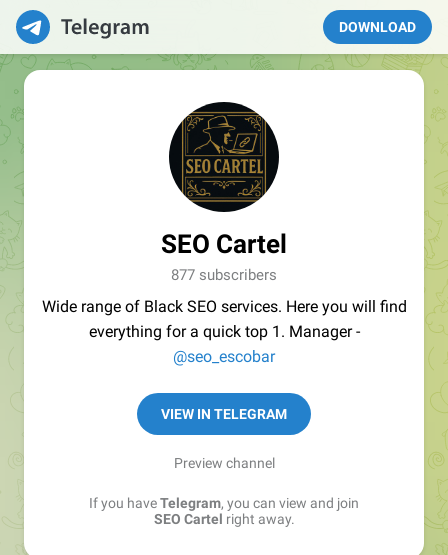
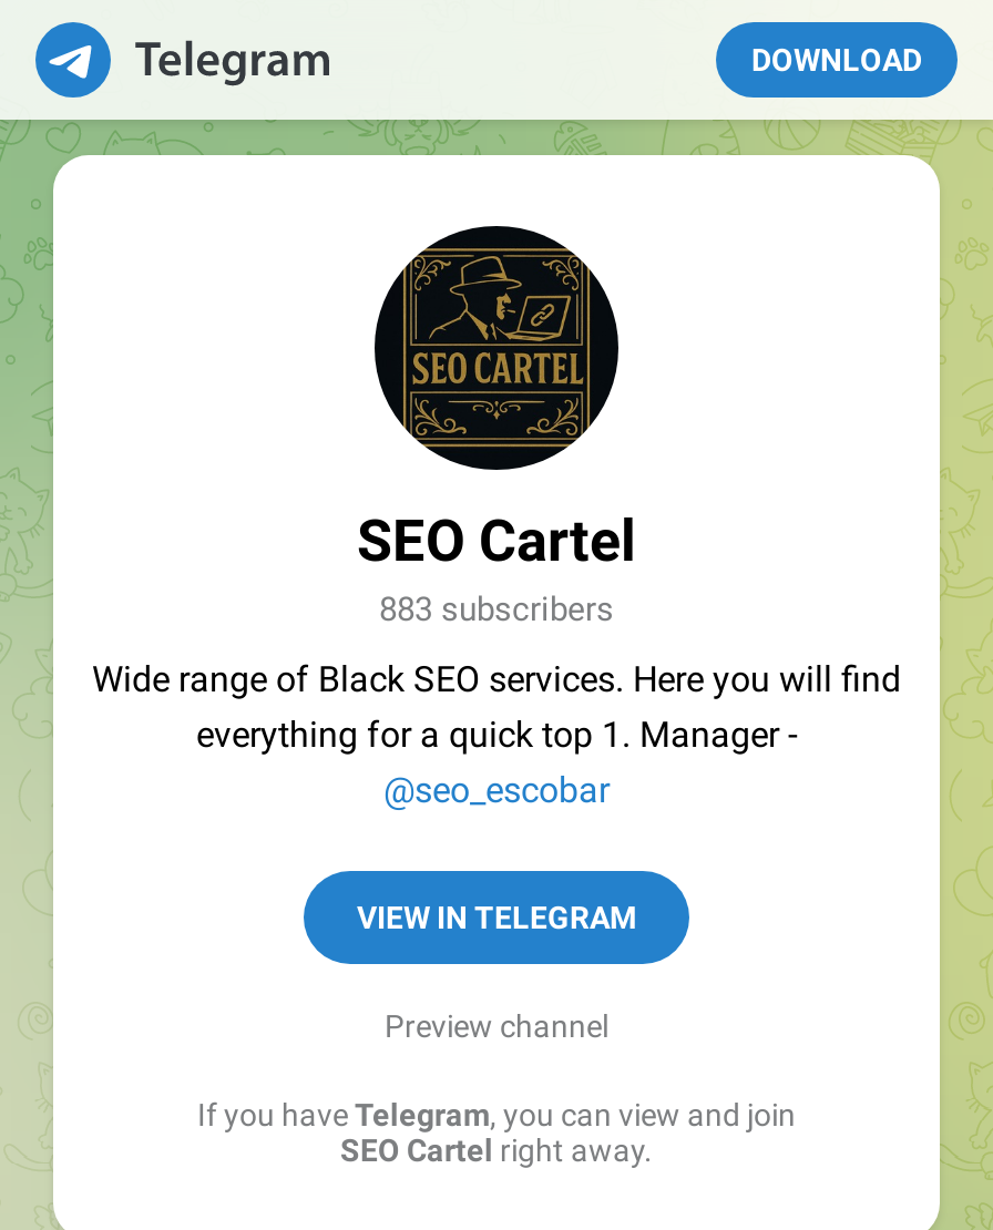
- 877 subscribers
+ 883 subscribers
